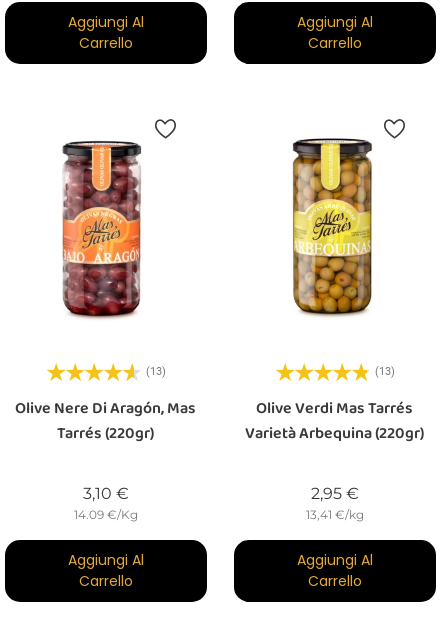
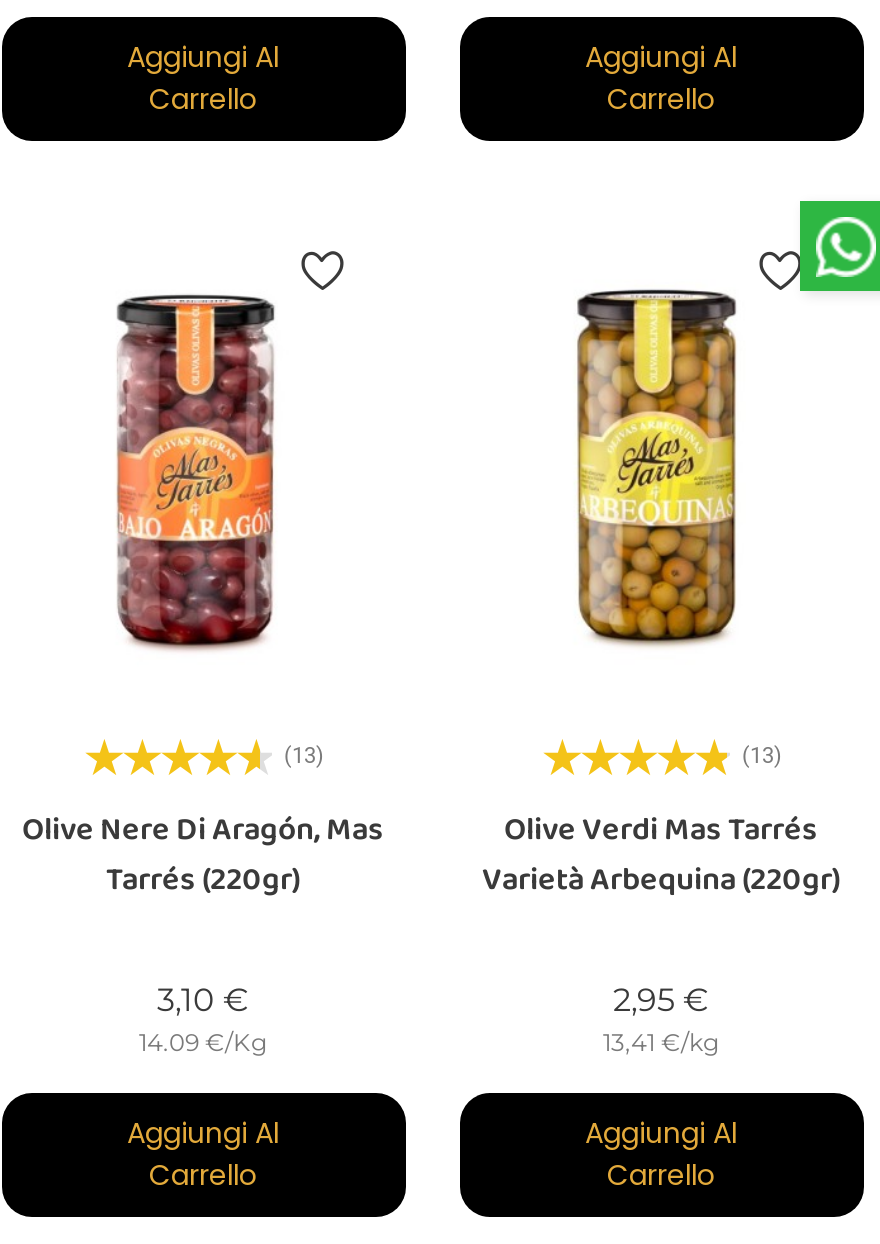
+ [image]
